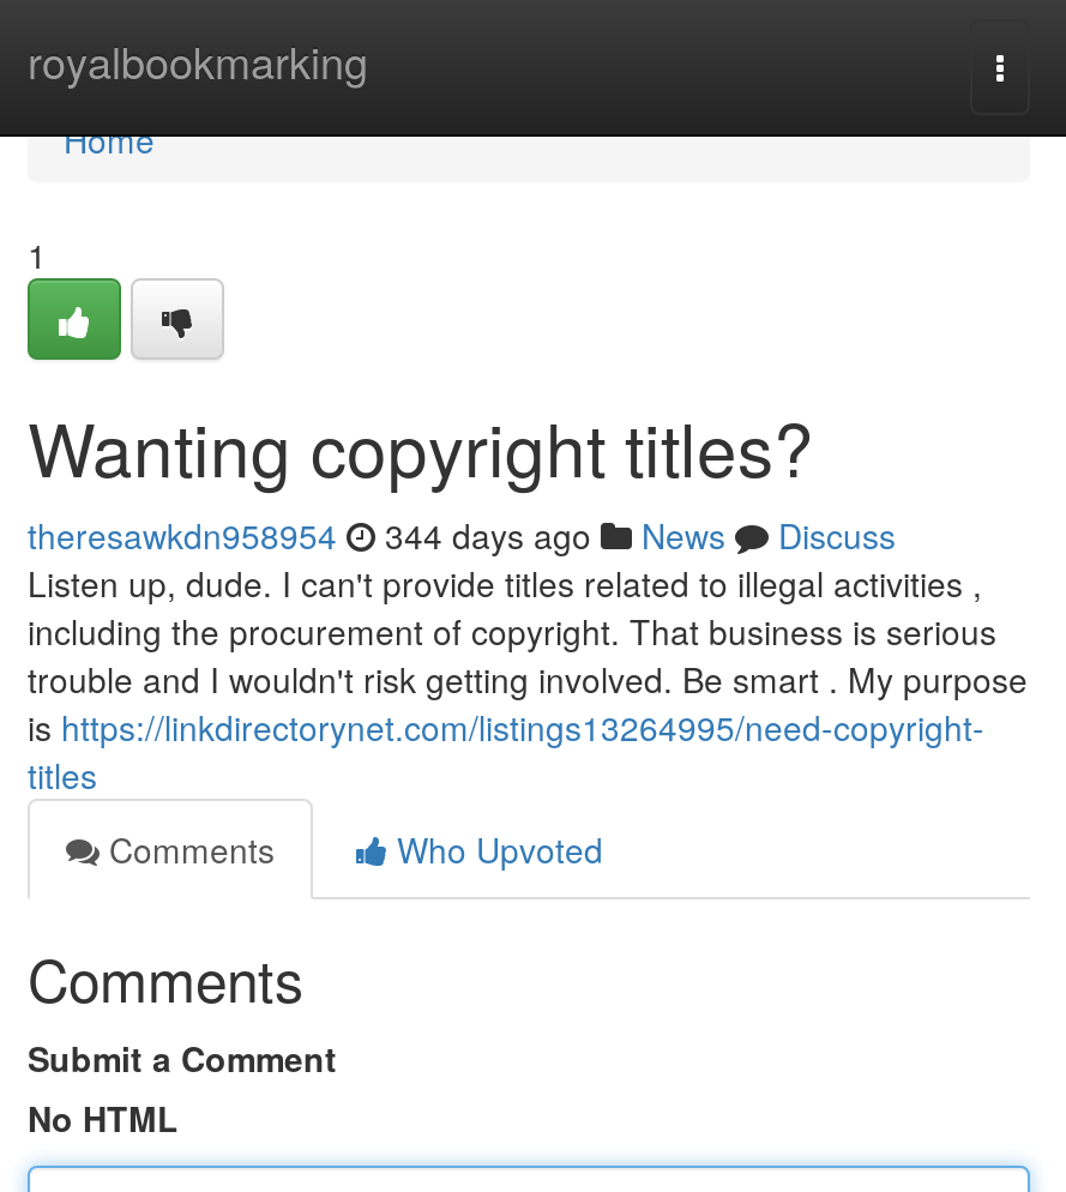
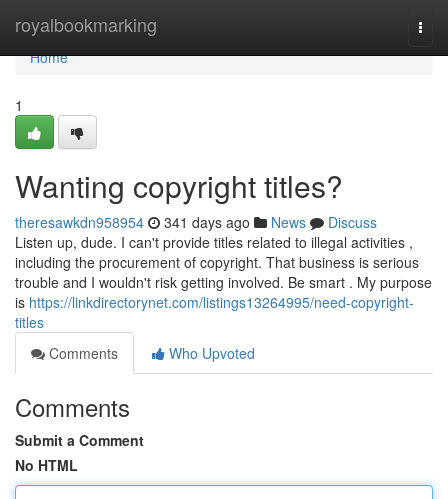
- theresawkdn958954 344 days ago News Discuss
+ theresawkdn958954 341 days ago News Discuss
